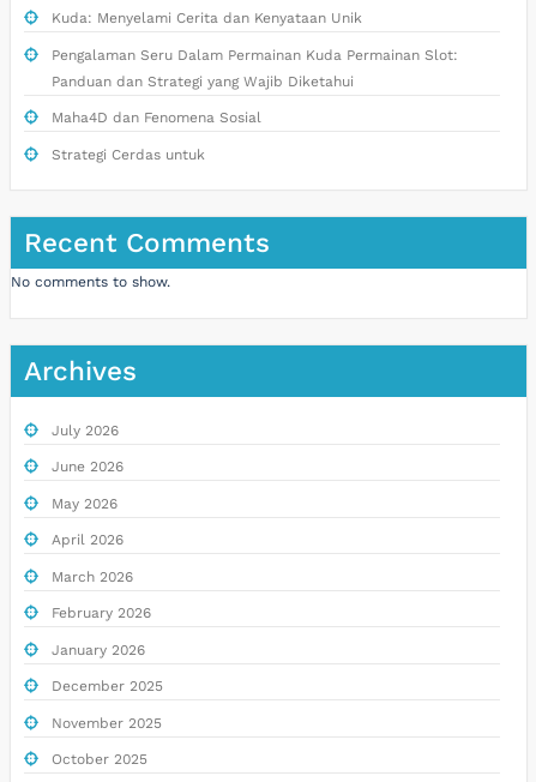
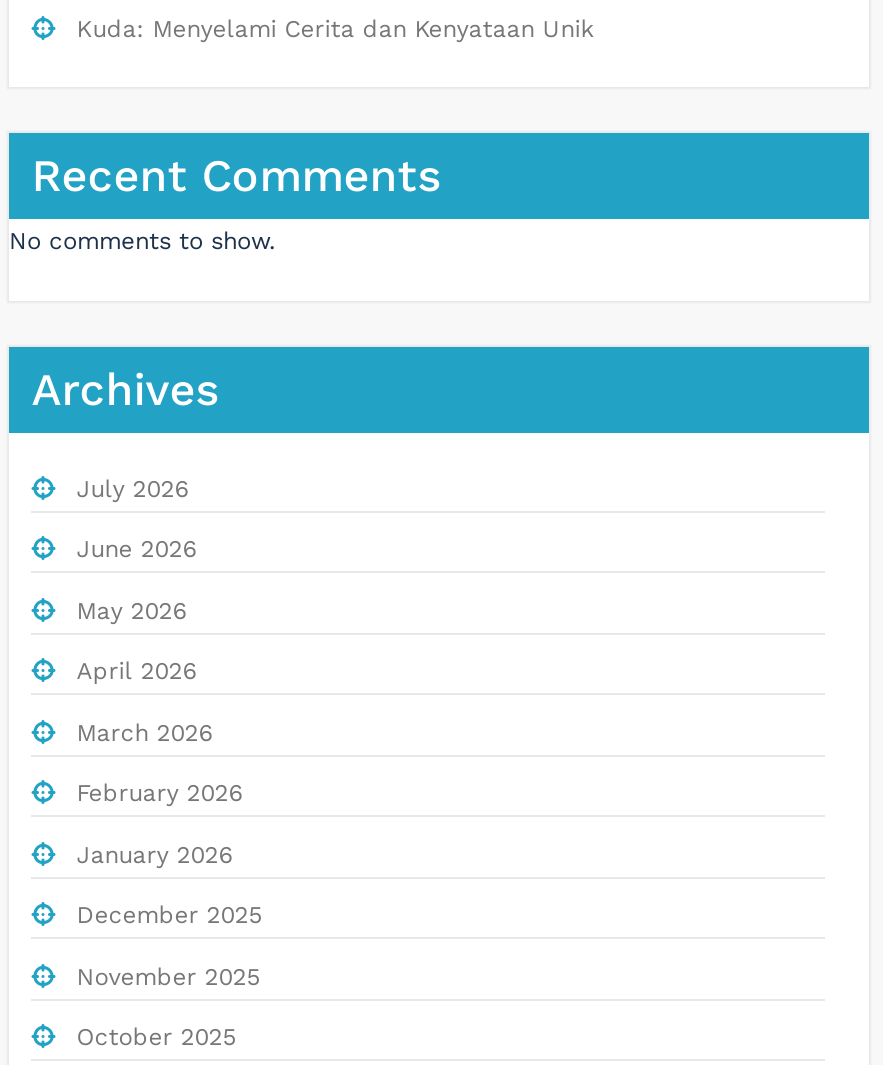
- Pengalaman Seru Dalam Permainan Kuda Permainan Slot:
- Panduan dan Strategi yang Wajib Diketahui
- Maha4D dan Fenomena Sosial
- Strategi Cerdas untuk
